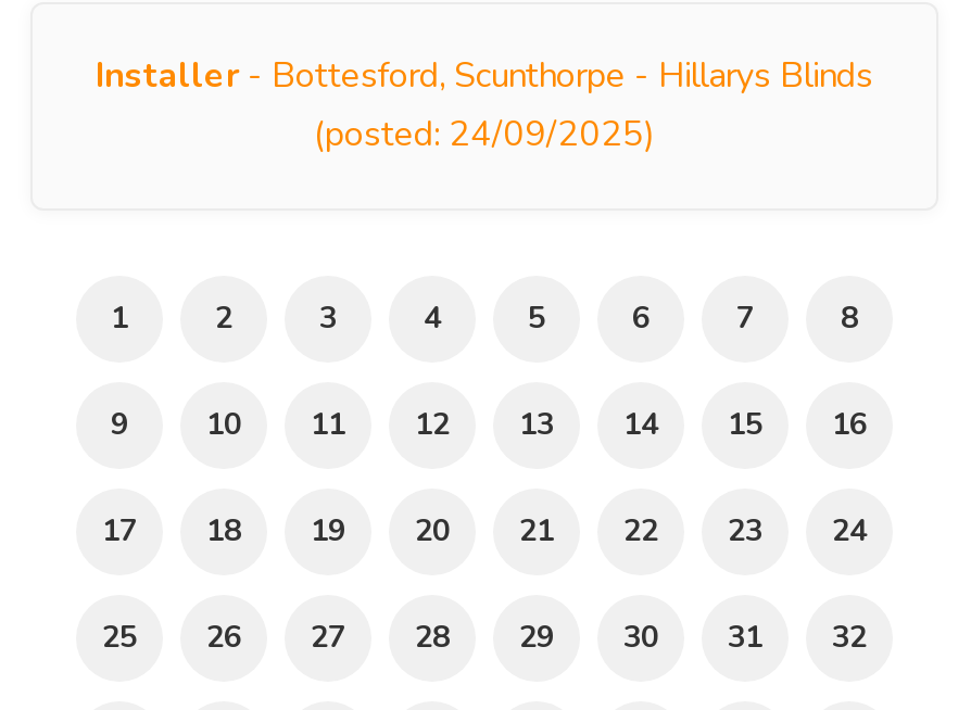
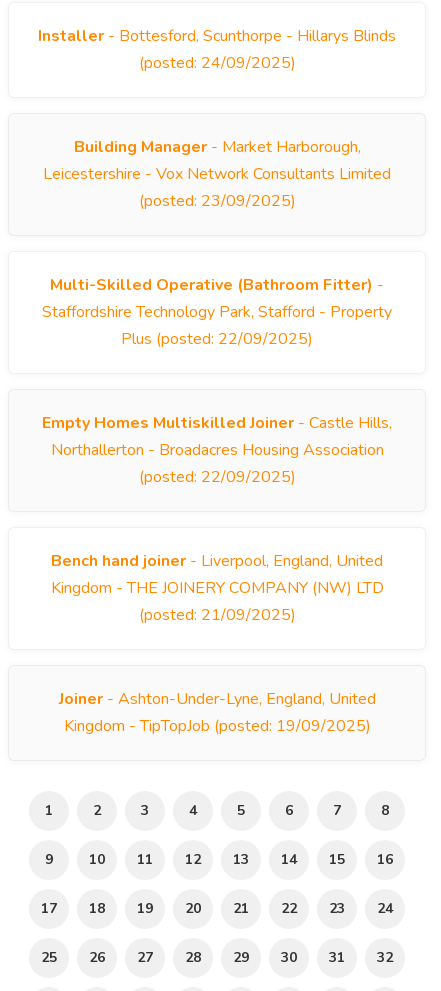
+ Multi-Skilled Operative (Bathroom Fitter) -
+ Staffordshire Technology Park, Stafford - Property
+ Plus (posted: 22/09/2025)

+ Empty Homes Multiskilled Joiner - Castle Hills,
+ Northallerton - Broadacres Housing Association
+ (posted: 22/09/2025)

+ Building Manager - Market Harborough,
+ Leicestershire - Vox Network Consultants Limited
+ (posted: 23/09/2025)

+ Bench hand joiner - Liverpool, England, United
+ Kingdom - THE JOINERY COMPANY (NW) LTD
+ (posted: 21/09/2025)

+ Joiner - Ashton-Under-Lyne, England, United
+ Kingdom - TipTopJob (posted: 19/09/2025)
